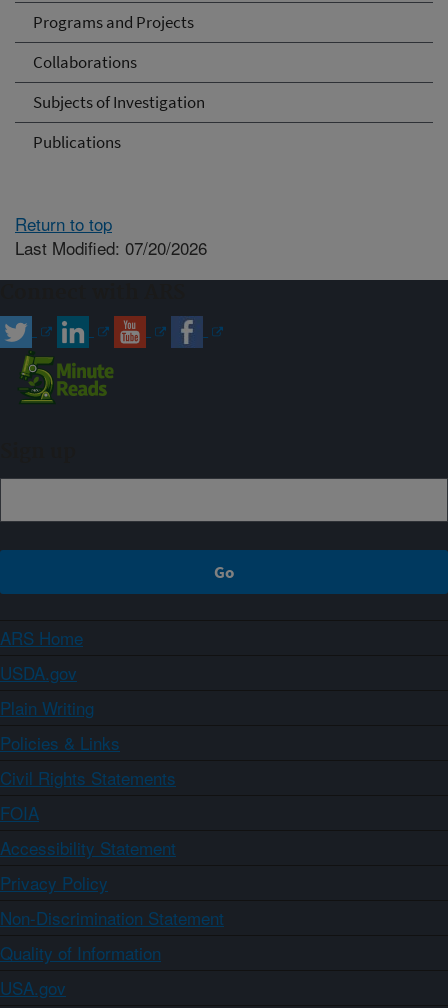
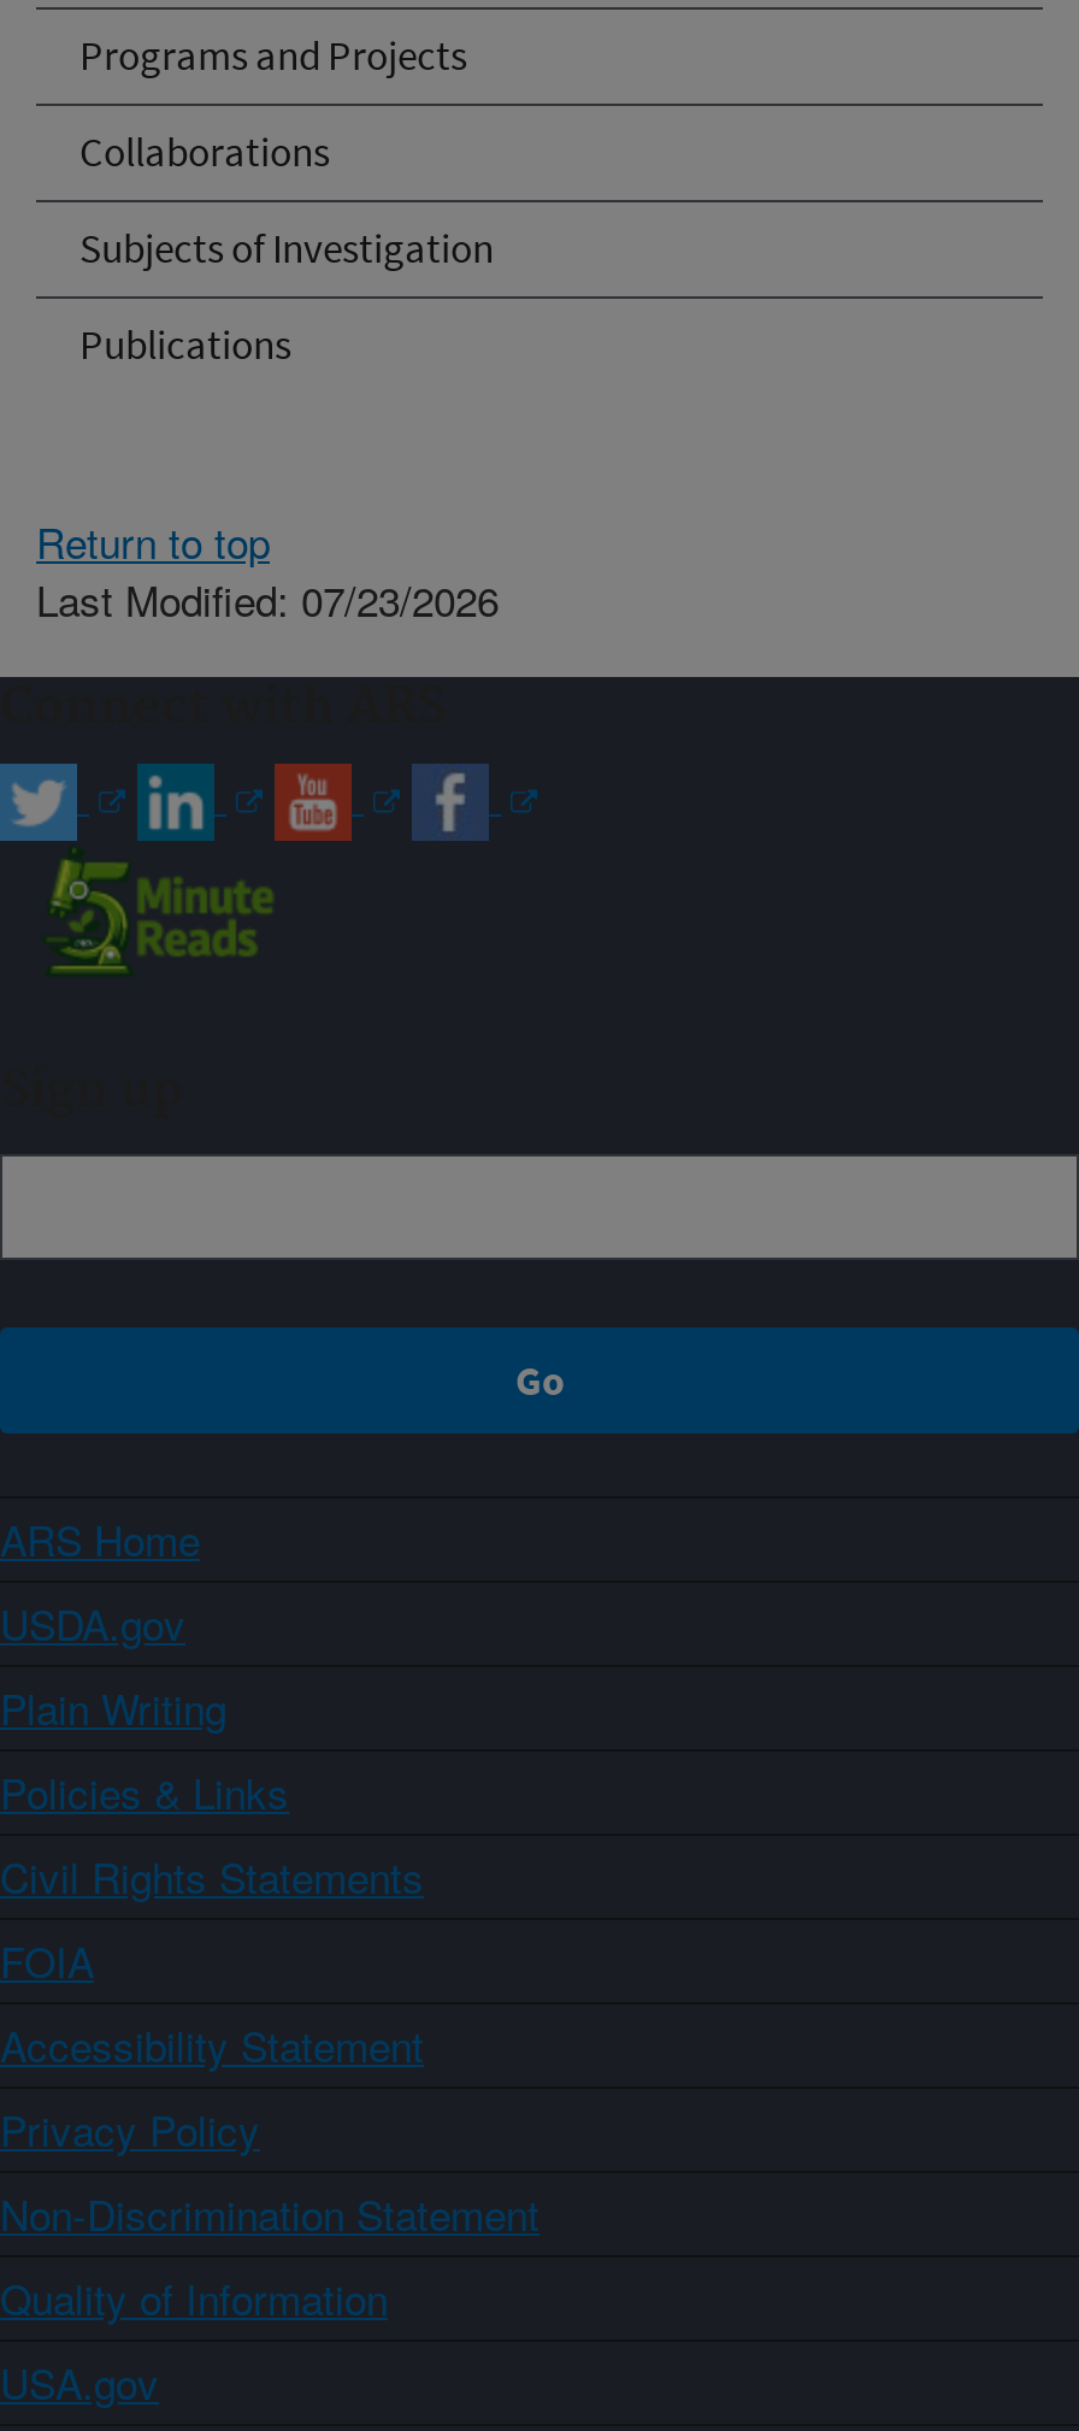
- Last Modified: 07/20/2026
+ Last Modified: 07/23/2026
